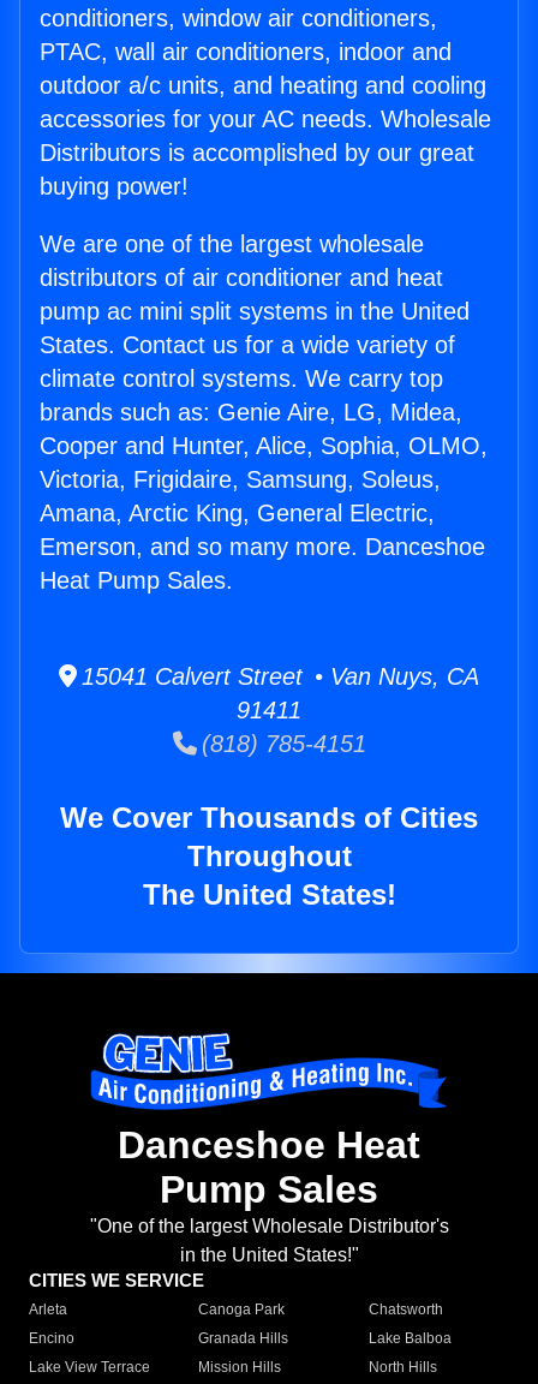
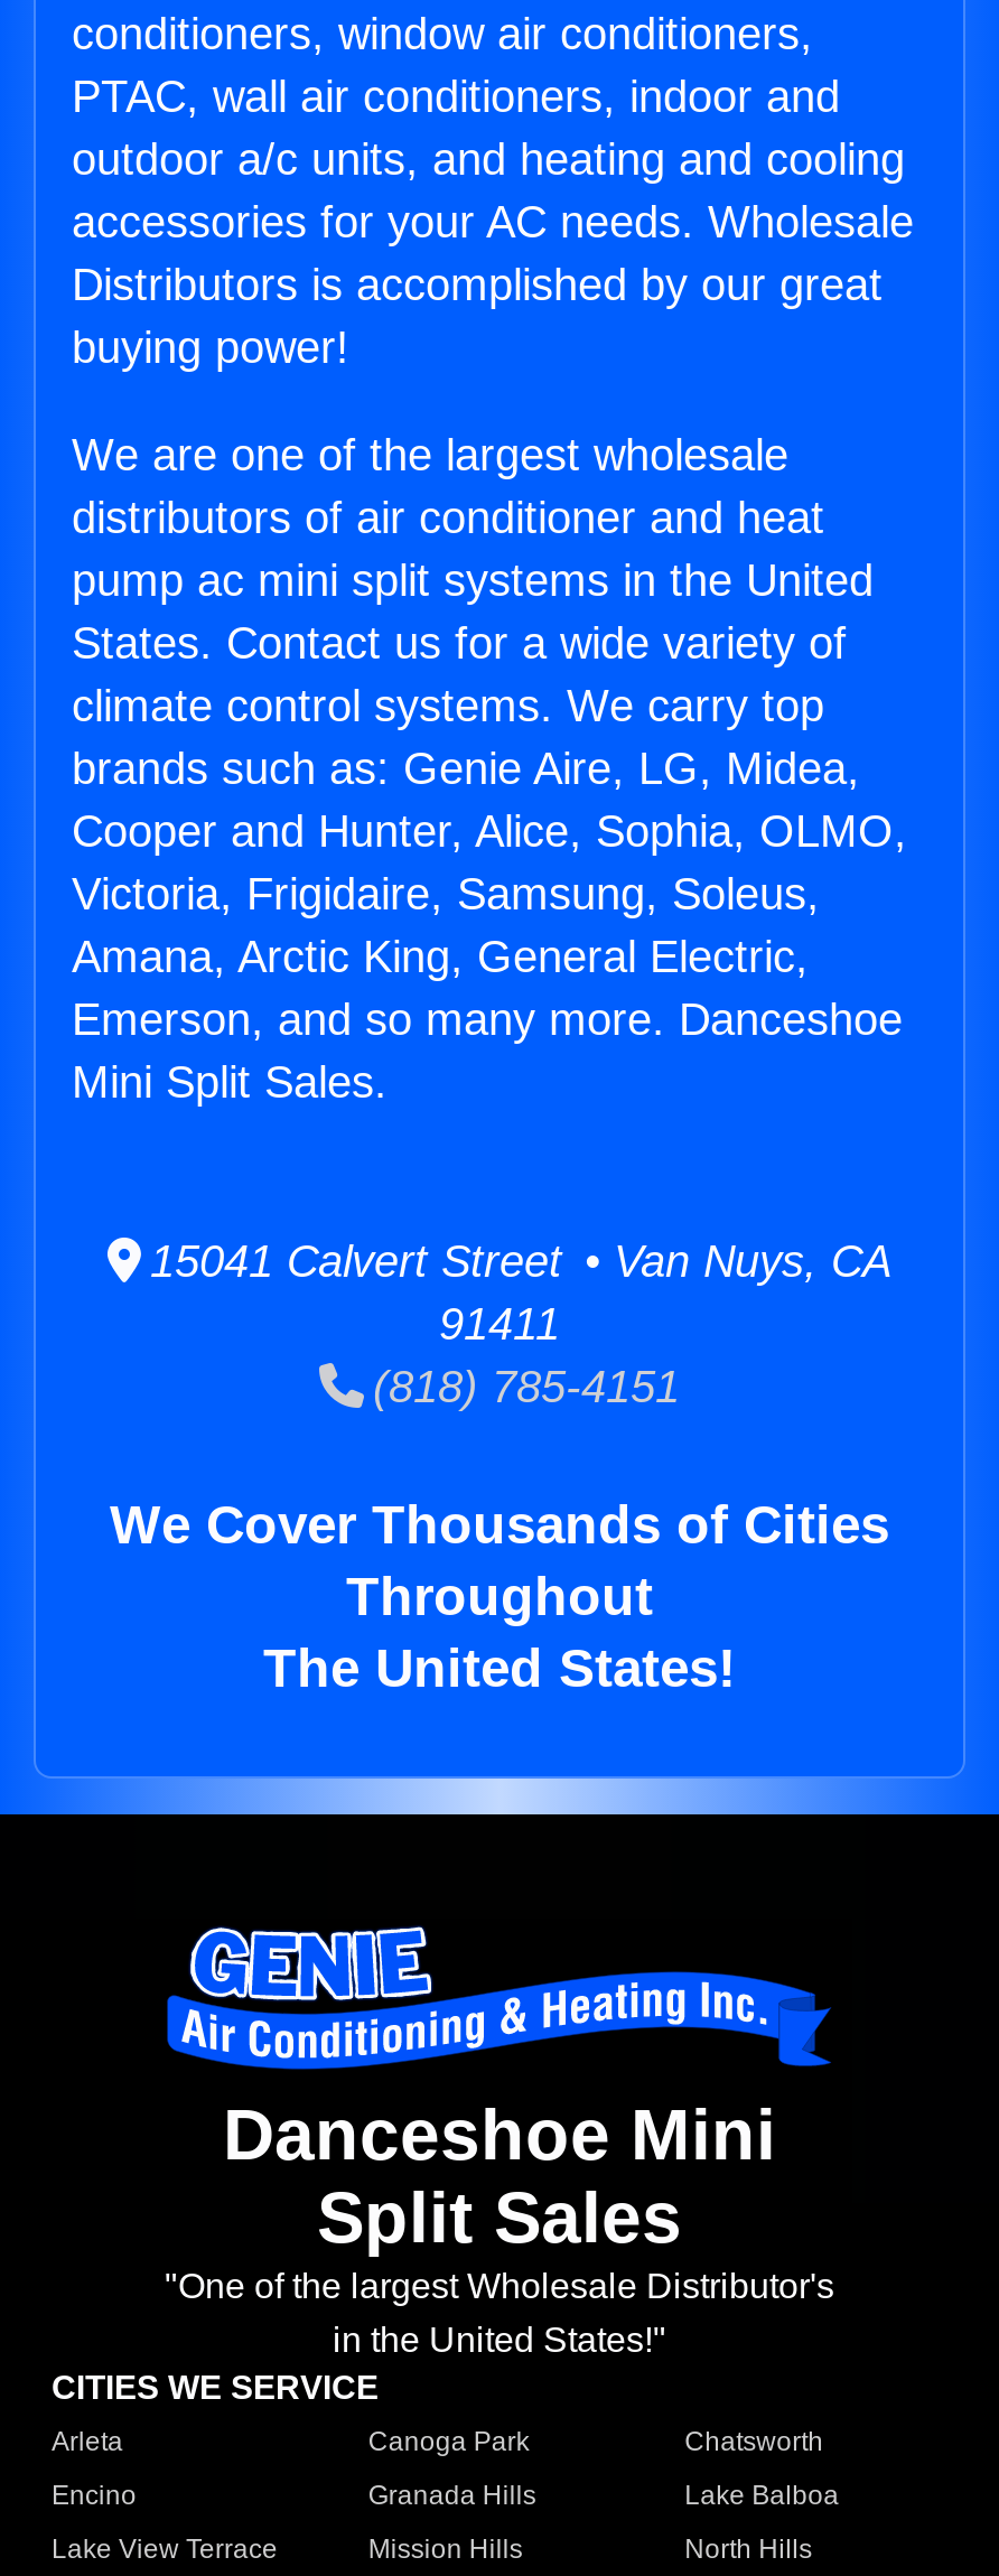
- Heat Pump Sales.
+ Mini Split Sales.

- Danceshoe Heat
+ Danceshoe Mini

- Pump Sales
+ Split Sales
